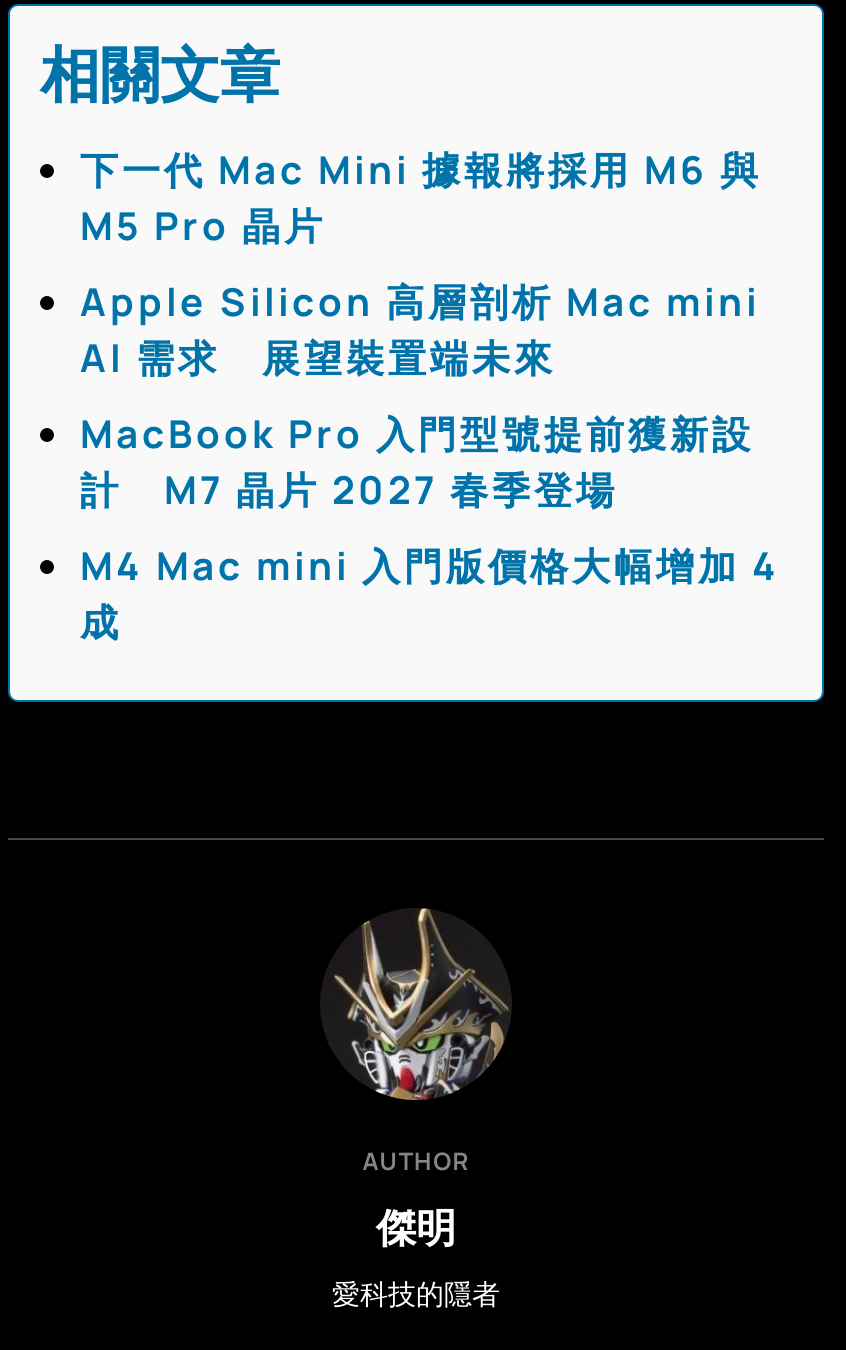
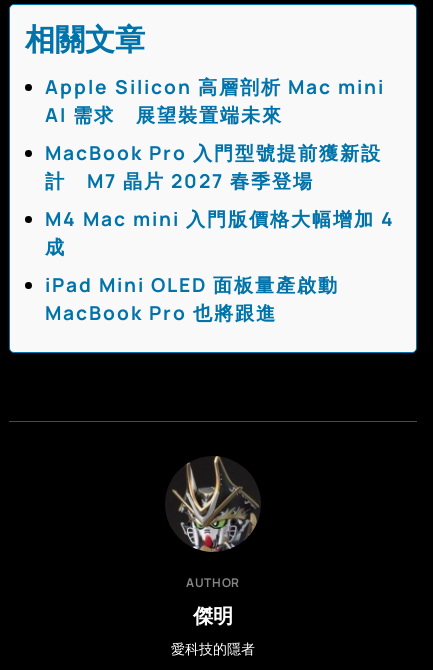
- 下一代 Mac Mini 據報將採用 M6 與
- M5 Pro 晶片

moved up: Apple Silicon 高層剖析 Mac mini | AI 需求 展望裝置端未來 | MacBook Pro 入門型號提前獲新設 | 計 M7 晶片 2027 春季登場 | M4 Mac mini 入門版價格大幅增加 4 | 成

+ iPad Mini OLED 面板量產啟動
+ MacBook Pro 也將跟進
